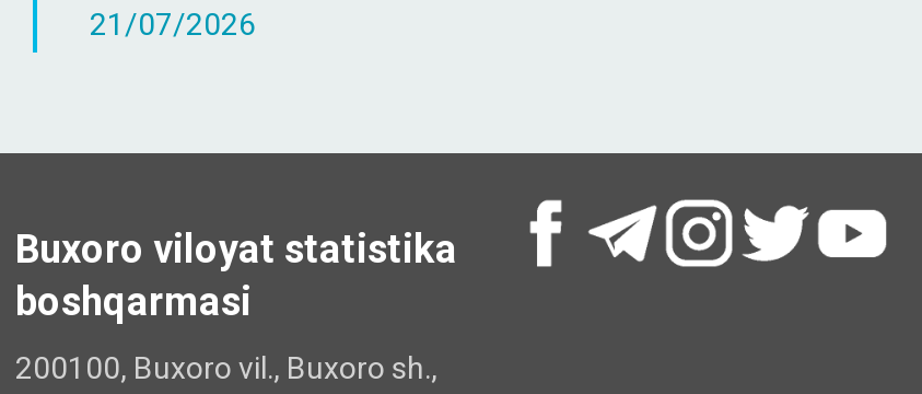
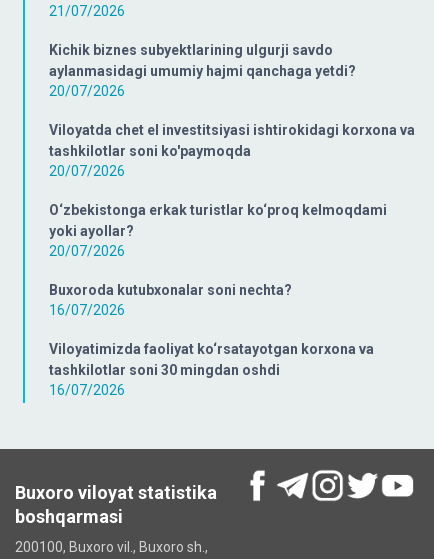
+ Kichik biznes subyektlarining ulgurji savdo
+ aylanmasidagi umumiy hajmi qanchaga yetdi?
+ 20/07/2026
+ Viloyatda chet el investitsiyasi ishtirokidagi korxona va
+ tashkilotlar soni ko'paymoqda
+ 20/07/2026
+ O‘zbekistonga erkak turistlar ko‘proq kelmoqdami
+ yoki ayollar?
+ 20/07/2026
+ Buxoroda kutubxonalar soni nechta?
+ 16/07/2026
+ Viloyatimizda faoliyat ko‘rsatayotgan korxona va
+ tashkilotlar soni 30 mingdan oshdi
+ 16/07/2026
